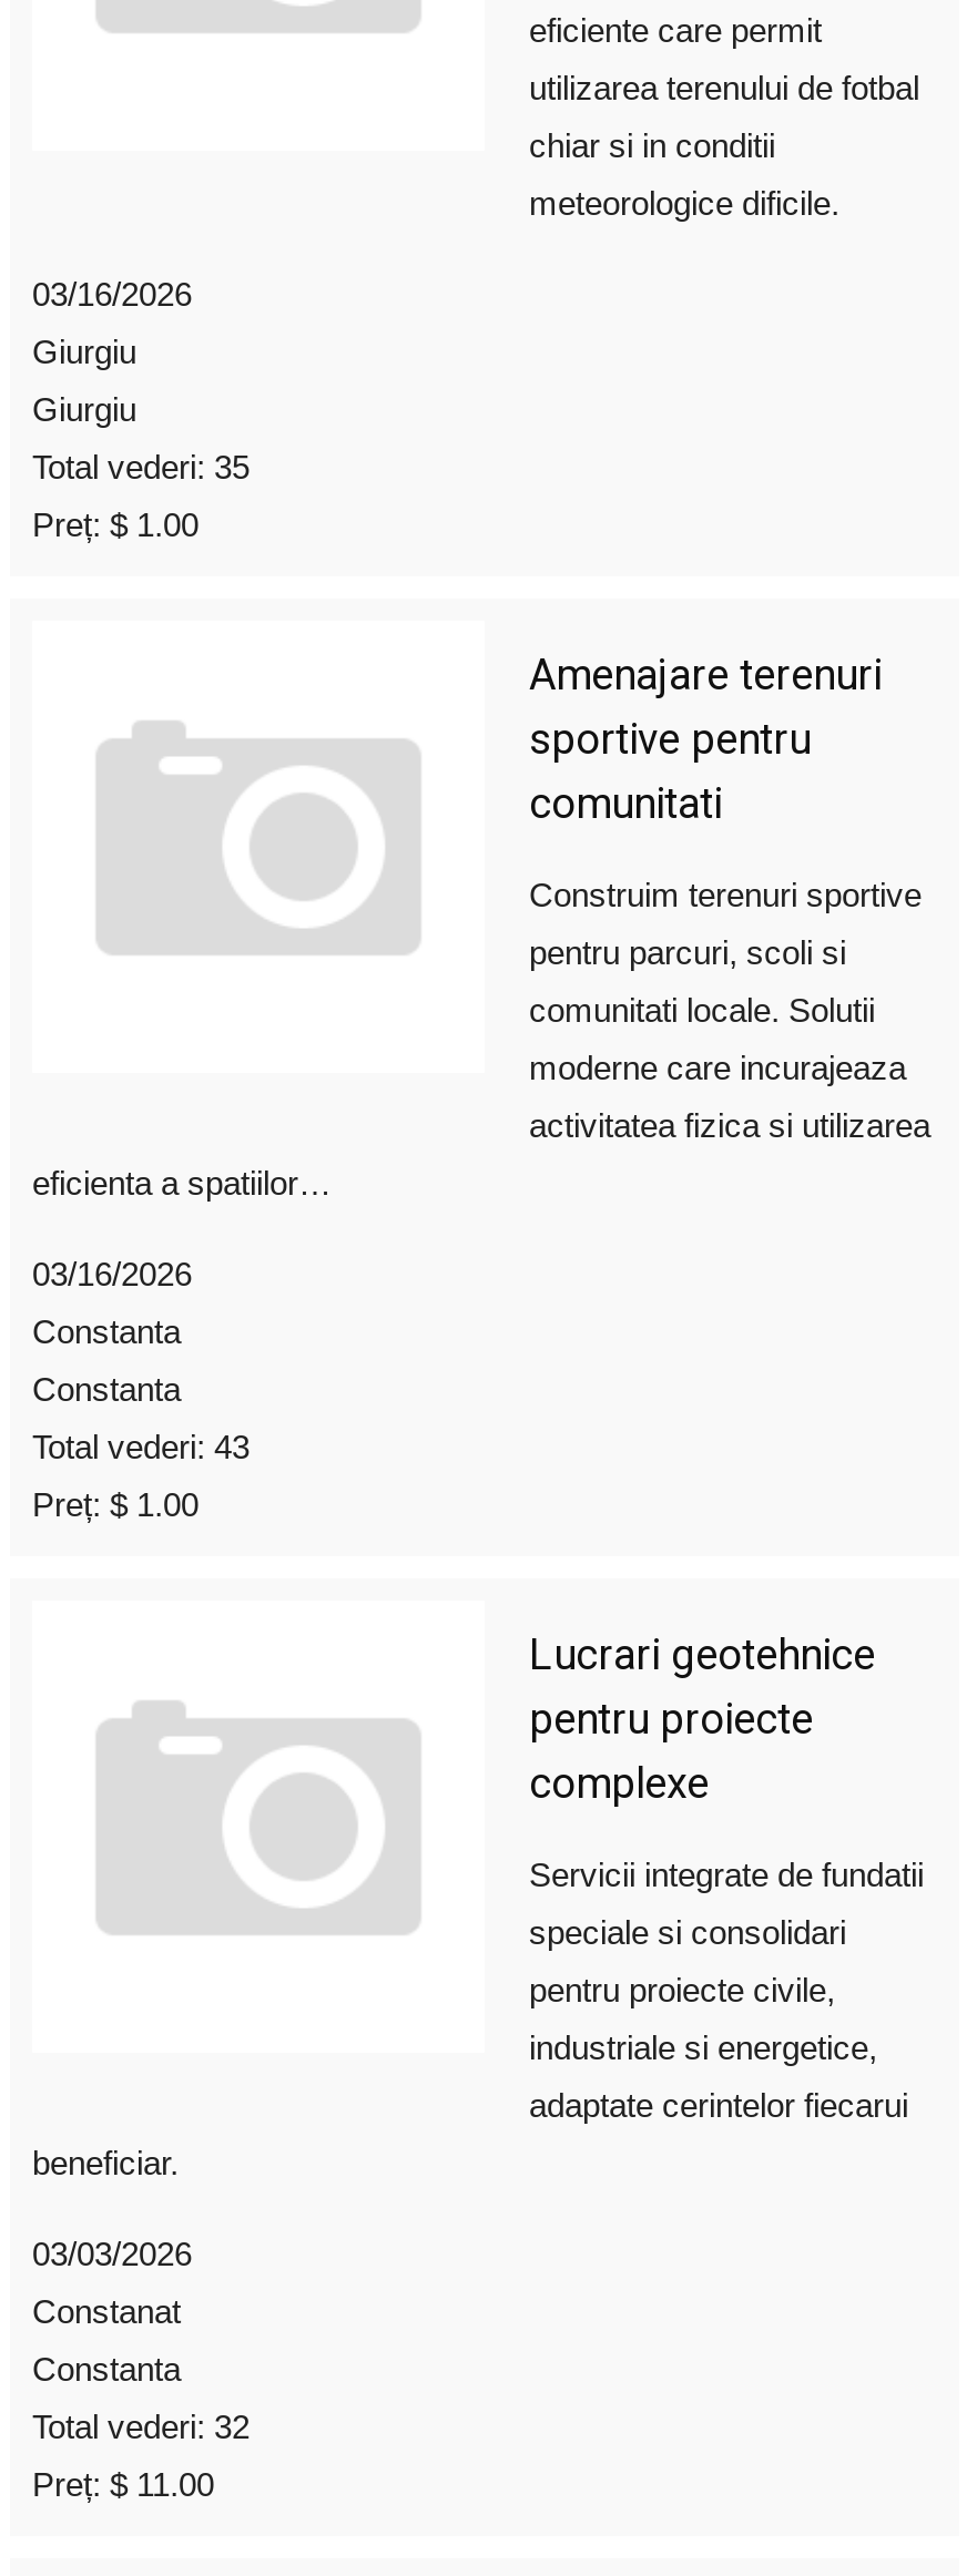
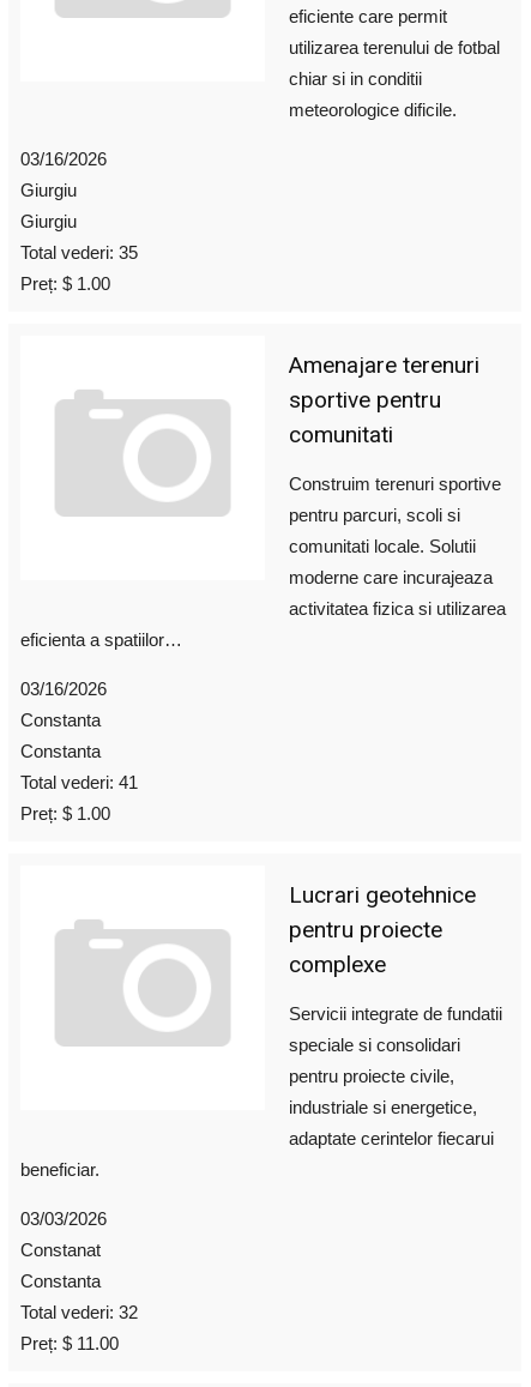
- Total vederi: 43
+ Total vederi: 41
